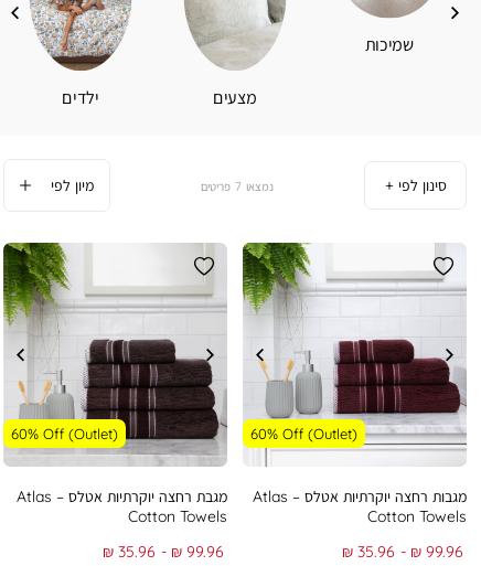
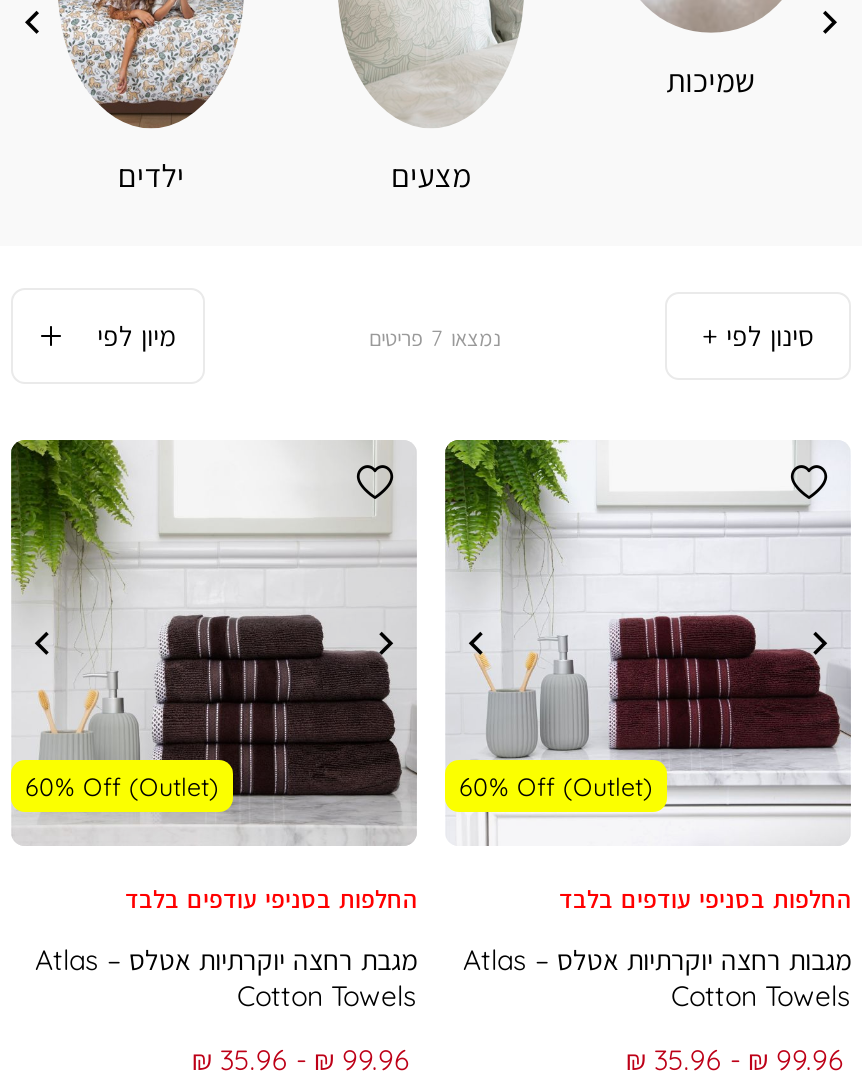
+ החלפות בסניפי עודפים בלבד

+ החלפות בסניפי עודפים בלבד
